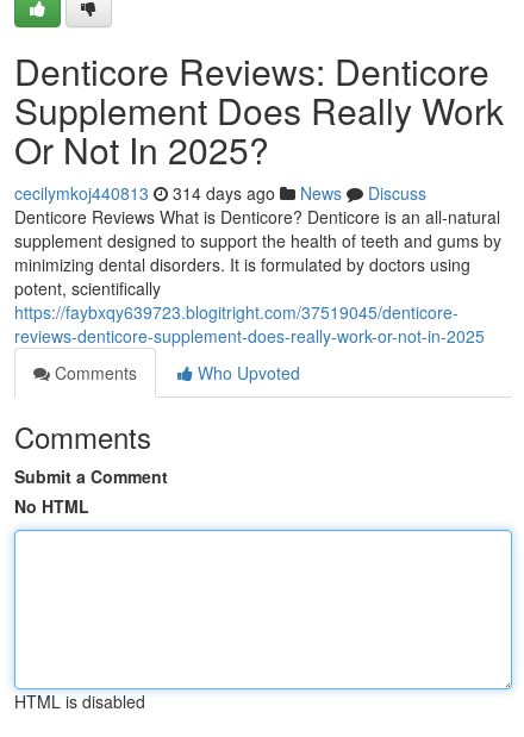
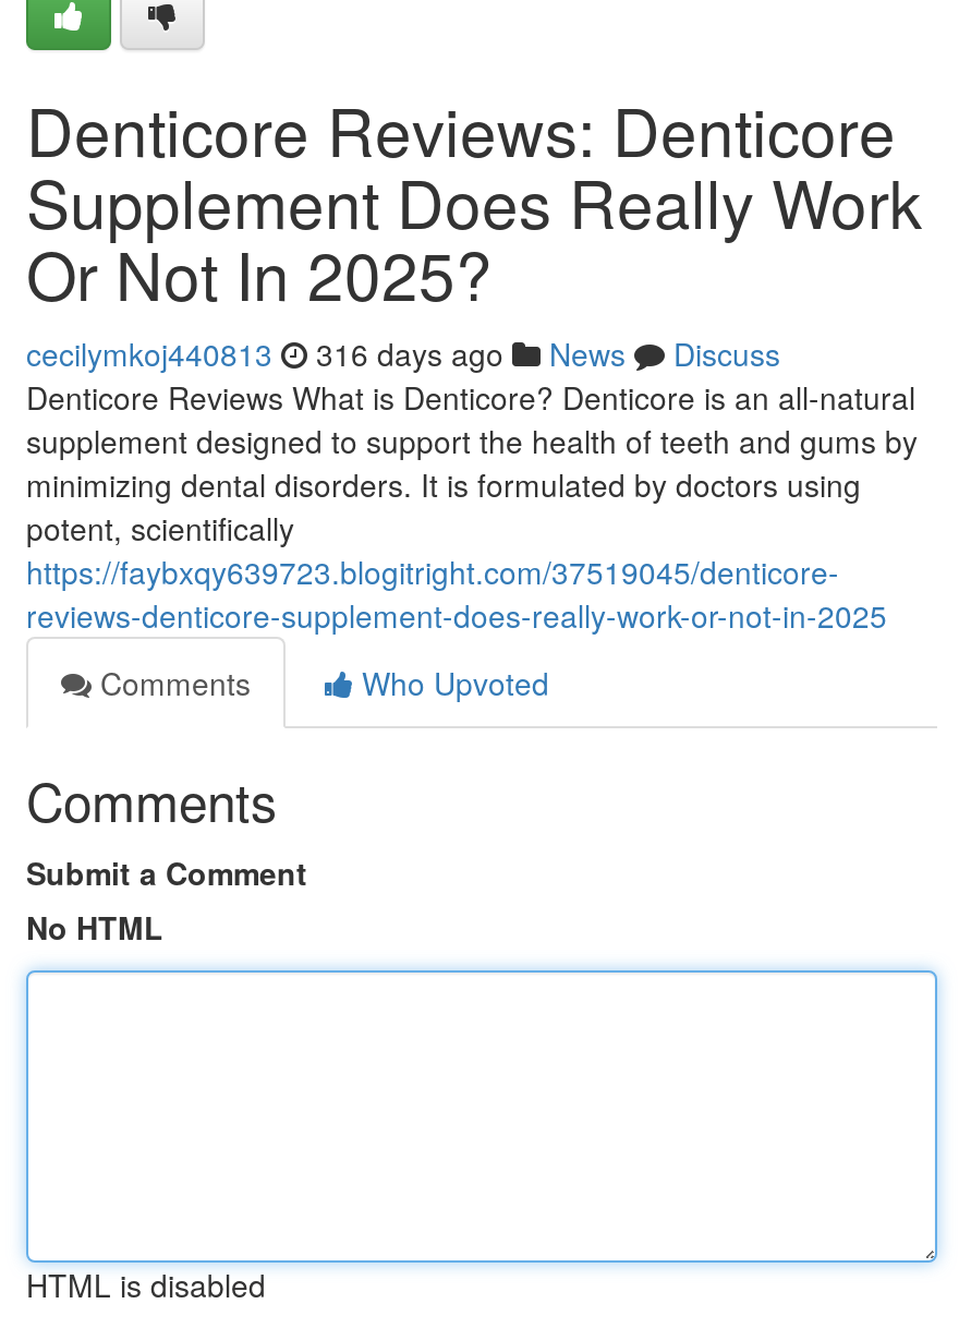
- cecilymkoj440813 314 days ago News Discuss
+ cecilymkoj440813 316 days ago News Discuss
